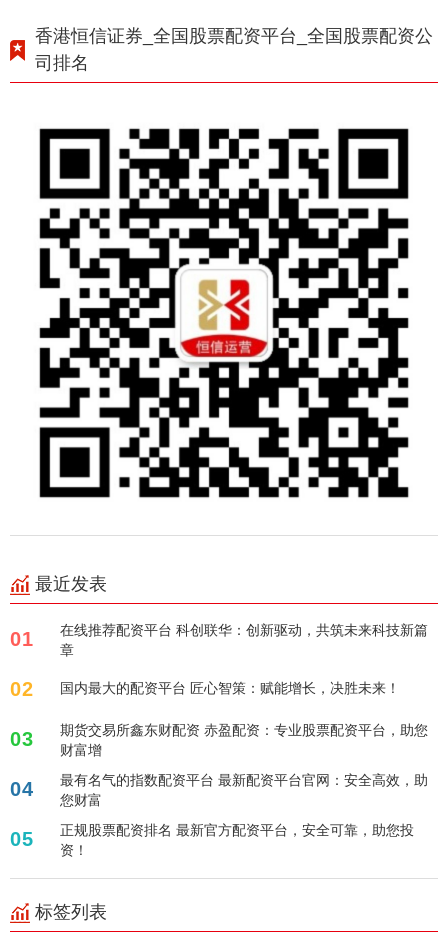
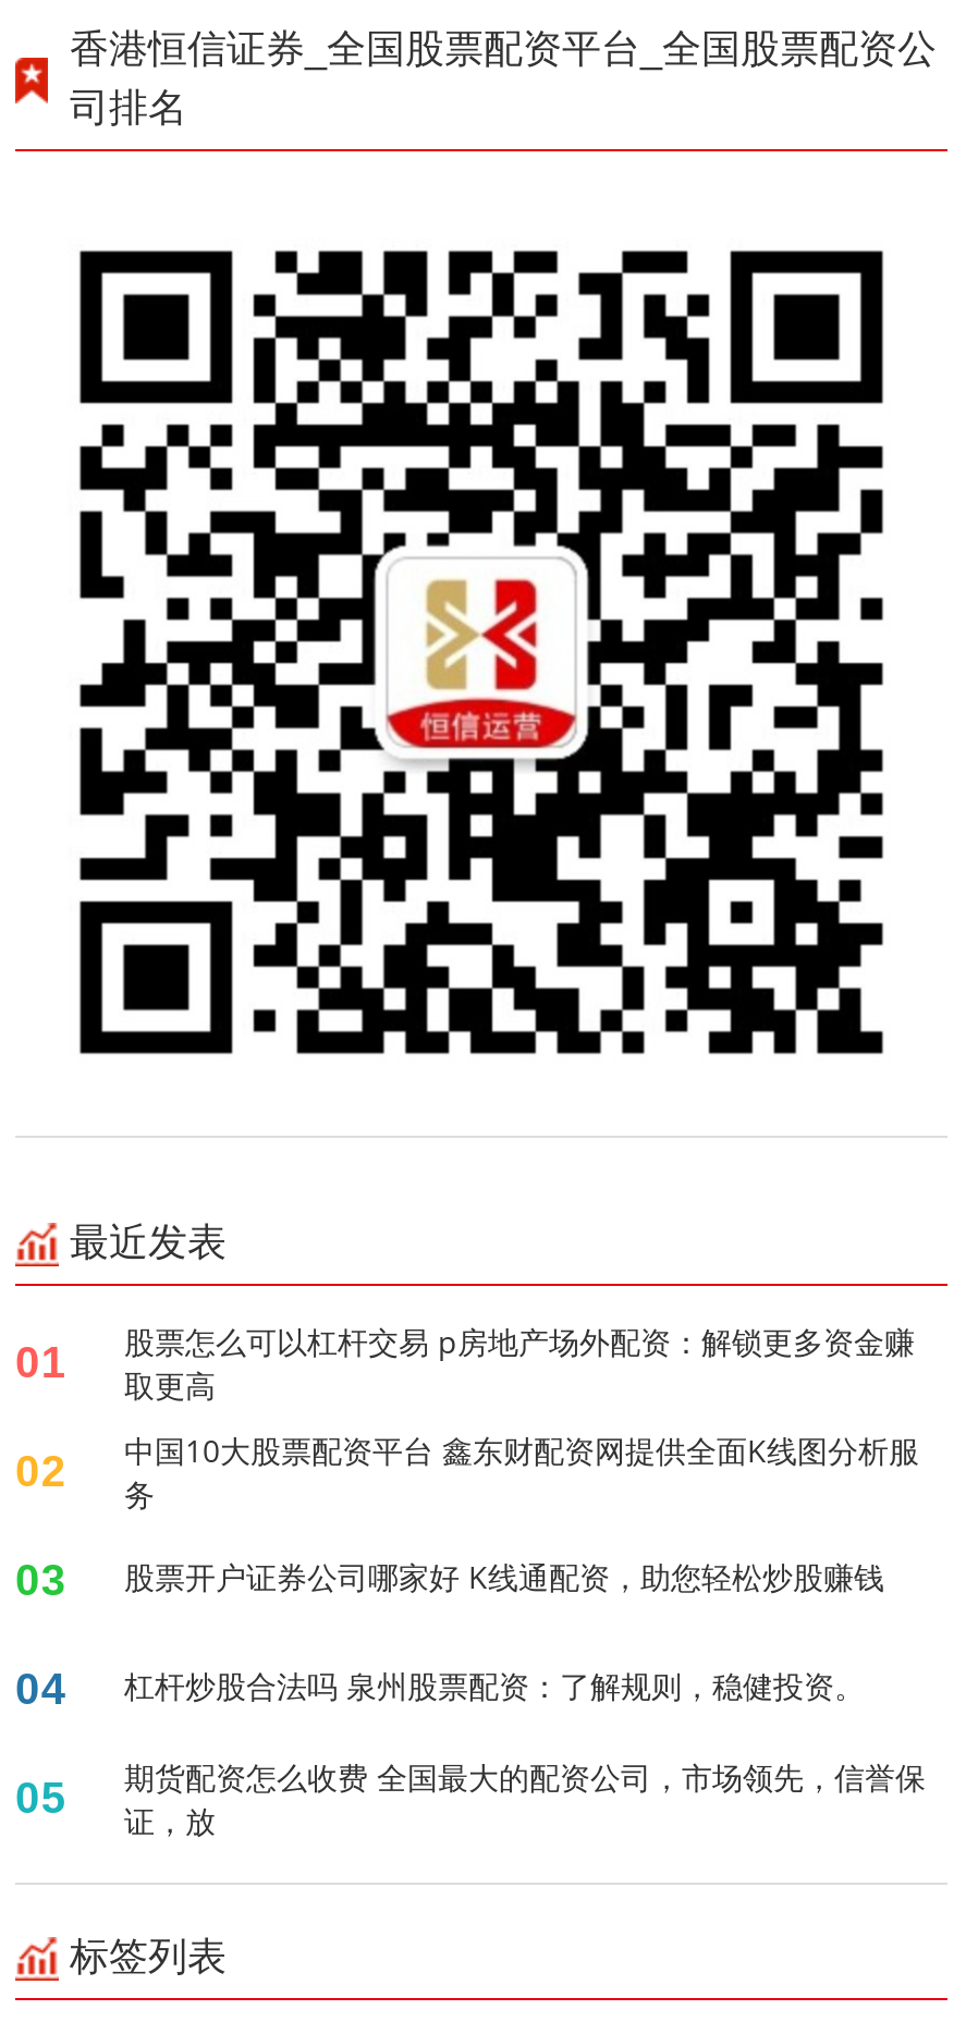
- 在线推荐配资平台 科创联华：创新驱动，共筑未来科技新篇
- 章
+ 股票怎么可以杠杆交易 p房地产场外配资：解锁更多资金赚
+ 取更高

- 国内最大的配资平台 匠心智策：赋能增长，决胜未来！
+ 中国10大股票配资平台 鑫东财配资网提供全面K线图分析服
+ 务

- 期货交易所鑫东财配资 赤盈配资：专业股票配资平台，助您
- 财富增
+ 股票开户证券公司哪家好 K线通配资，助您轻松炒股赚钱

- 最有名气的指数配资平台 最新配资平台官网：安全高效，助
- 您财富
+ 杠杆炒股合法吗 泉州股票配资：了解规则，稳健投资。

- 正规股票配资排名 最新官方配资平台，安全可靠，助您投
- 资！
+ 期货配资怎么收费 全国最大的配资公司，市场领先，信誉保
+ 证，放
